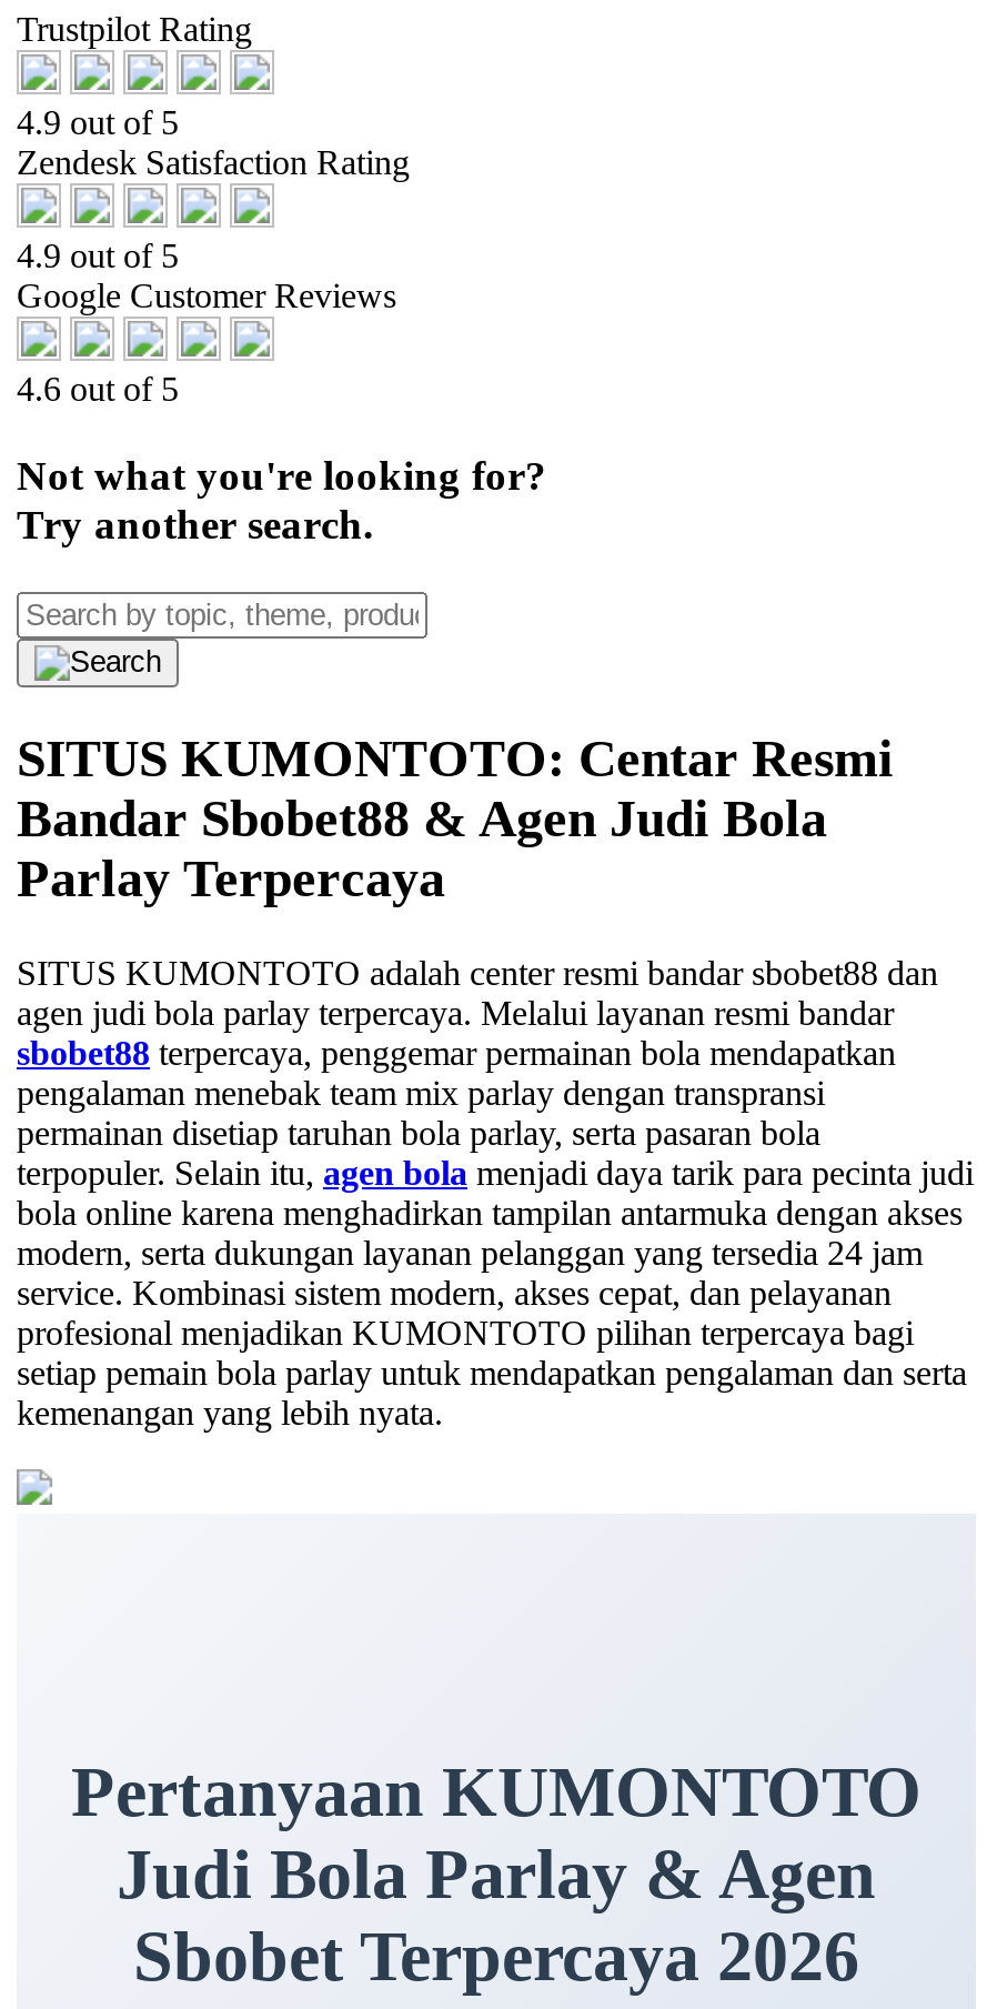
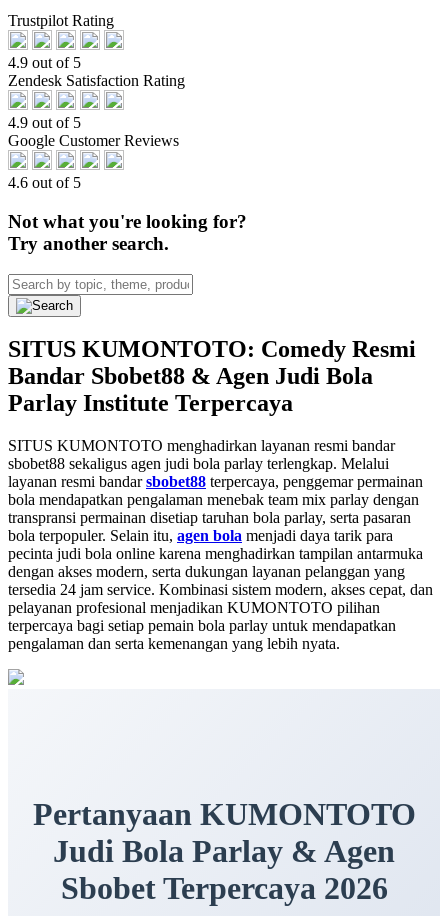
- SITUS KUMONTOTO: Centar Resmi
+ SITUS KUMONTOTO: Comedy Resmi

- Parlay Terpercaya
+ Parlay Institute Terpercaya

- SITUS KUMONTOTO adalah center resmi bandar sbobet88 dan
- agen judi bola parlay terpercaya. Melalui layanan resmi bandar
- sbobet88 terpercaya, penggemar permainan bola mendapatkan
- pengalaman menebak team mix parlay dengan transpransi
- permainan disetiap taruhan bola parlay, serta pasaran bola
- terpopuler. Selain itu, agen bolamenjadi daya tarik para pecinta judi
- bola online karena menghadirkan tampilan antarmuka dengan akses
- modern, serta dukungan layanan pelanggan yang tersedia 24 jam
- service. Kombinasi sistem modern, akses cepat, dan pelayanan
- profesional menjadikan KUMONTOTO pilihan terpercaya bagi
- setiap pemain bola parlay untuk mendapatkan pengalaman dan serta
- kemenangan yang lebih nyata.
+ SITUS KUMONTOTO menghadirkan layanan resmi bandar
+ sbobet88 sekaligus agen judi bola parlay terlengkap. Melalui
+ layanan resmi bandar sbobet88 terpercaya, penggemar permainan
+ bola mendapatkan pengalaman menebak team mix parlay dengan
+ transpransi permainan disetiap taruhan bola parlay, serta pasaran
+ bola terpopuler. Selain itu, agen bola menjadi daya tarik para
+ pecinta judi bola online karena menghadirkan tampilan antarmuka
+ dengan akses modern, serta dukungan layanan pelanggan yang
+ tersedia 24 jam service. Kombinasi sistem modern, akses cepat, dan
+ pelayanan profesional menjadikan KUMONTOTO pilihan
+ terpercaya bagi setiap pemain bola parlay untuk mendapatkan
+ pengalaman dan serta kemenangan yang lebih nyata.
